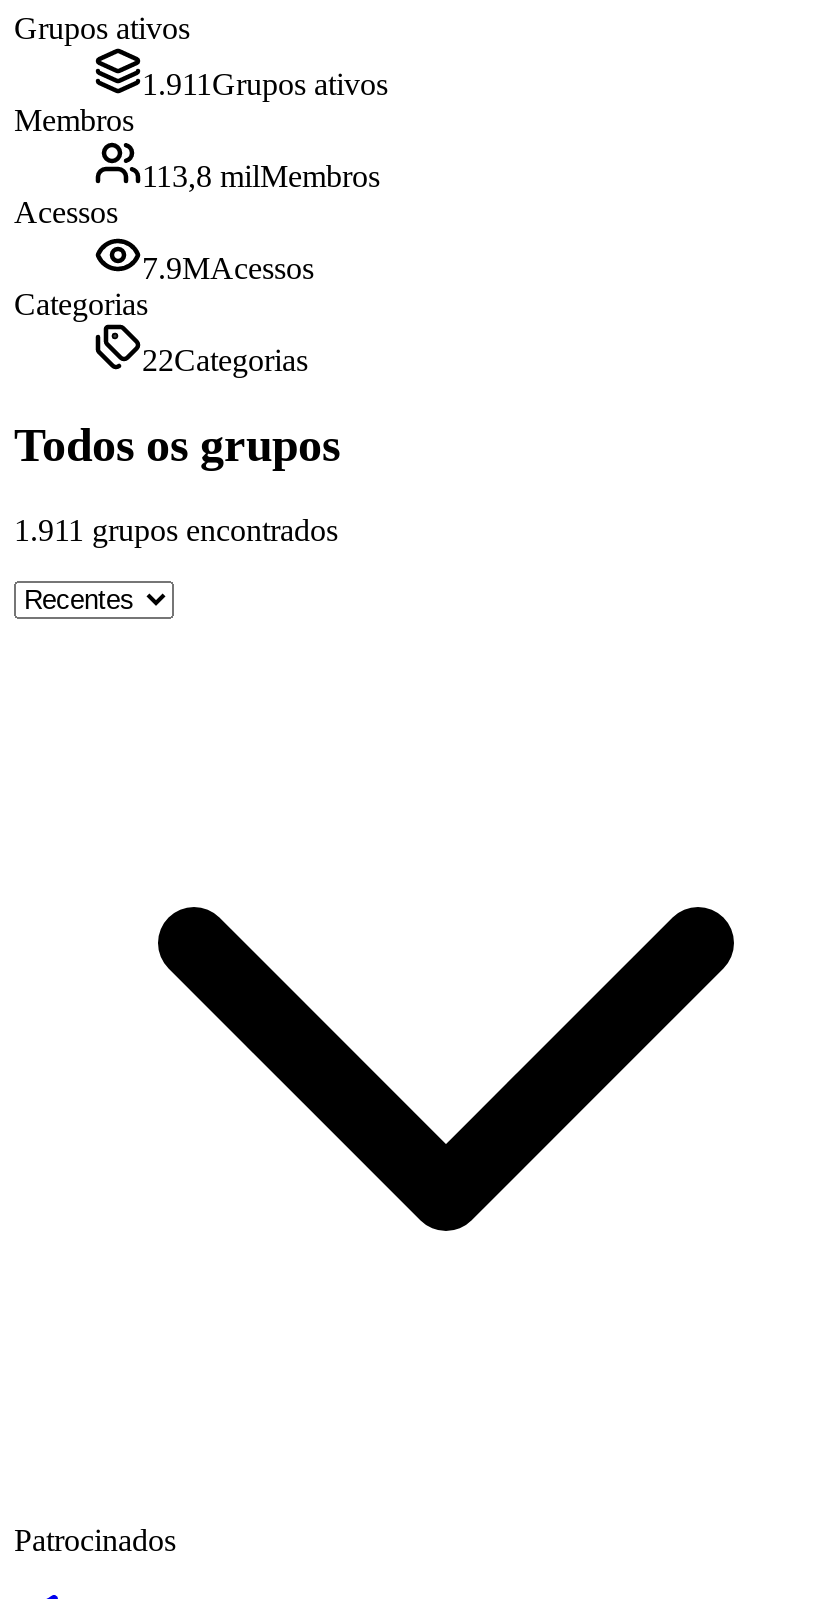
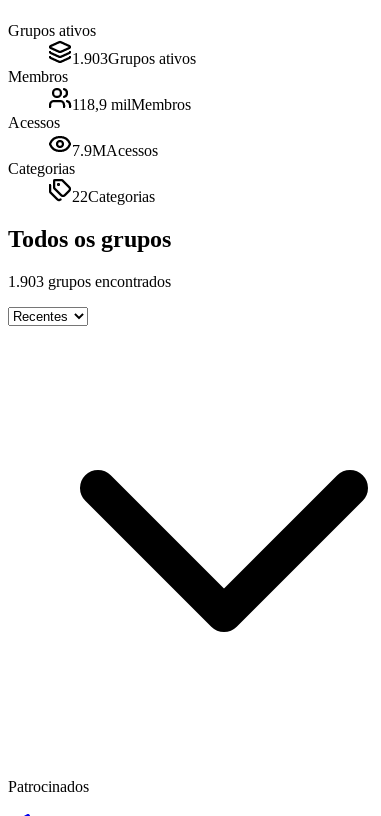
- 1.911 Grupos ativos
+ 1.903 Grupos ativos

- 113,8 milMembros
+ 118,9 milMembros

- 1.911 grupos encontrados
+ 1.903 grupos encontrados
